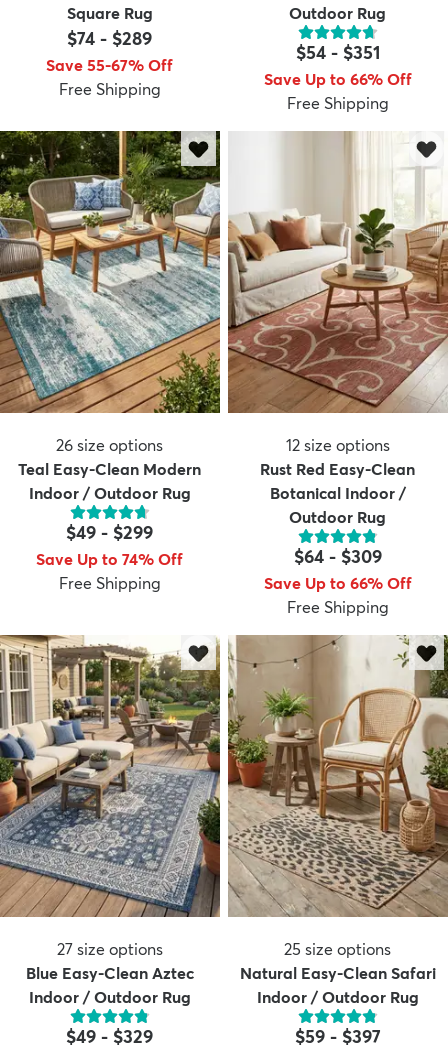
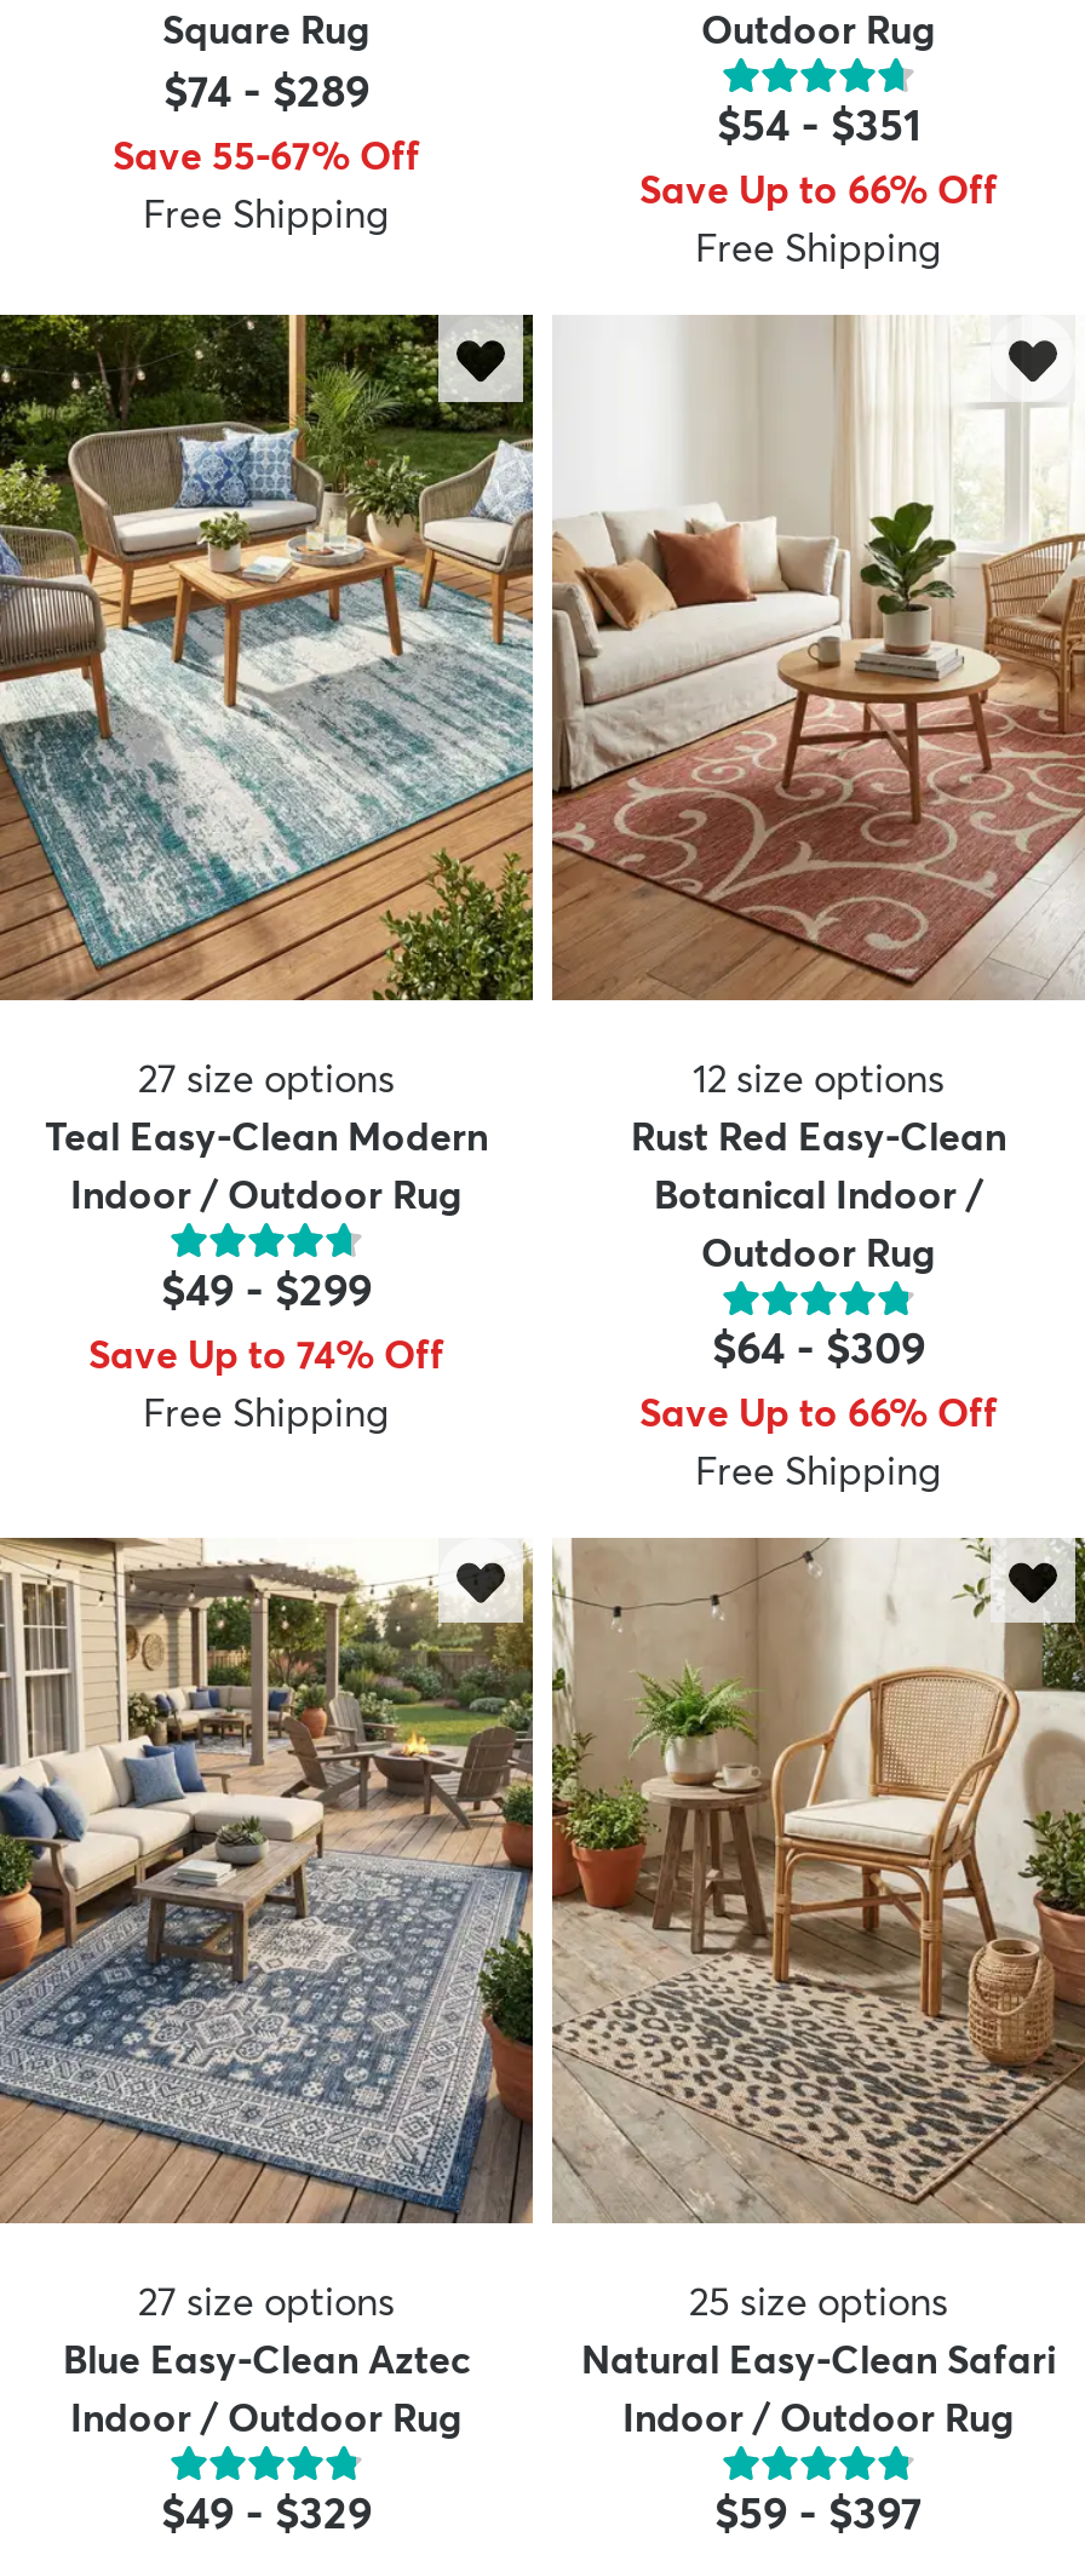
- 26 size options
+ 27 size options
